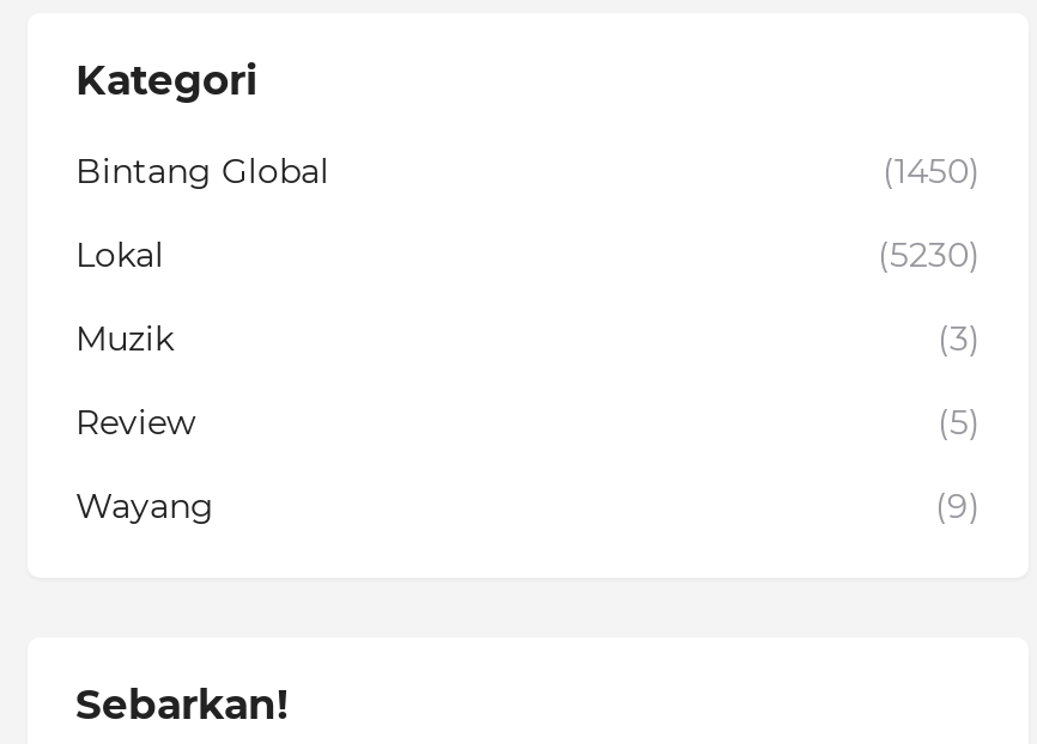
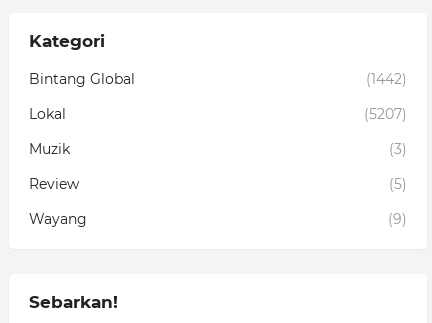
- (1450)
+ (1442)

- (5230)
+ (5207)
